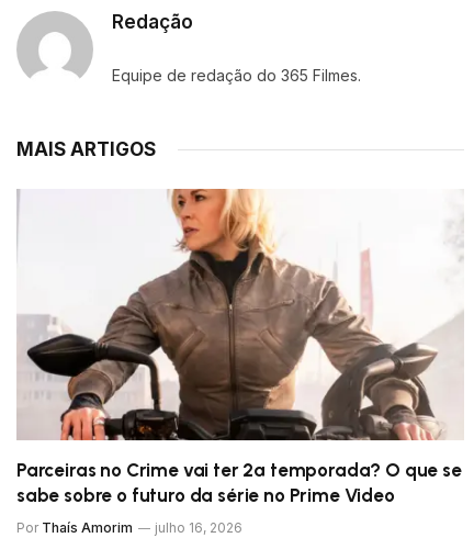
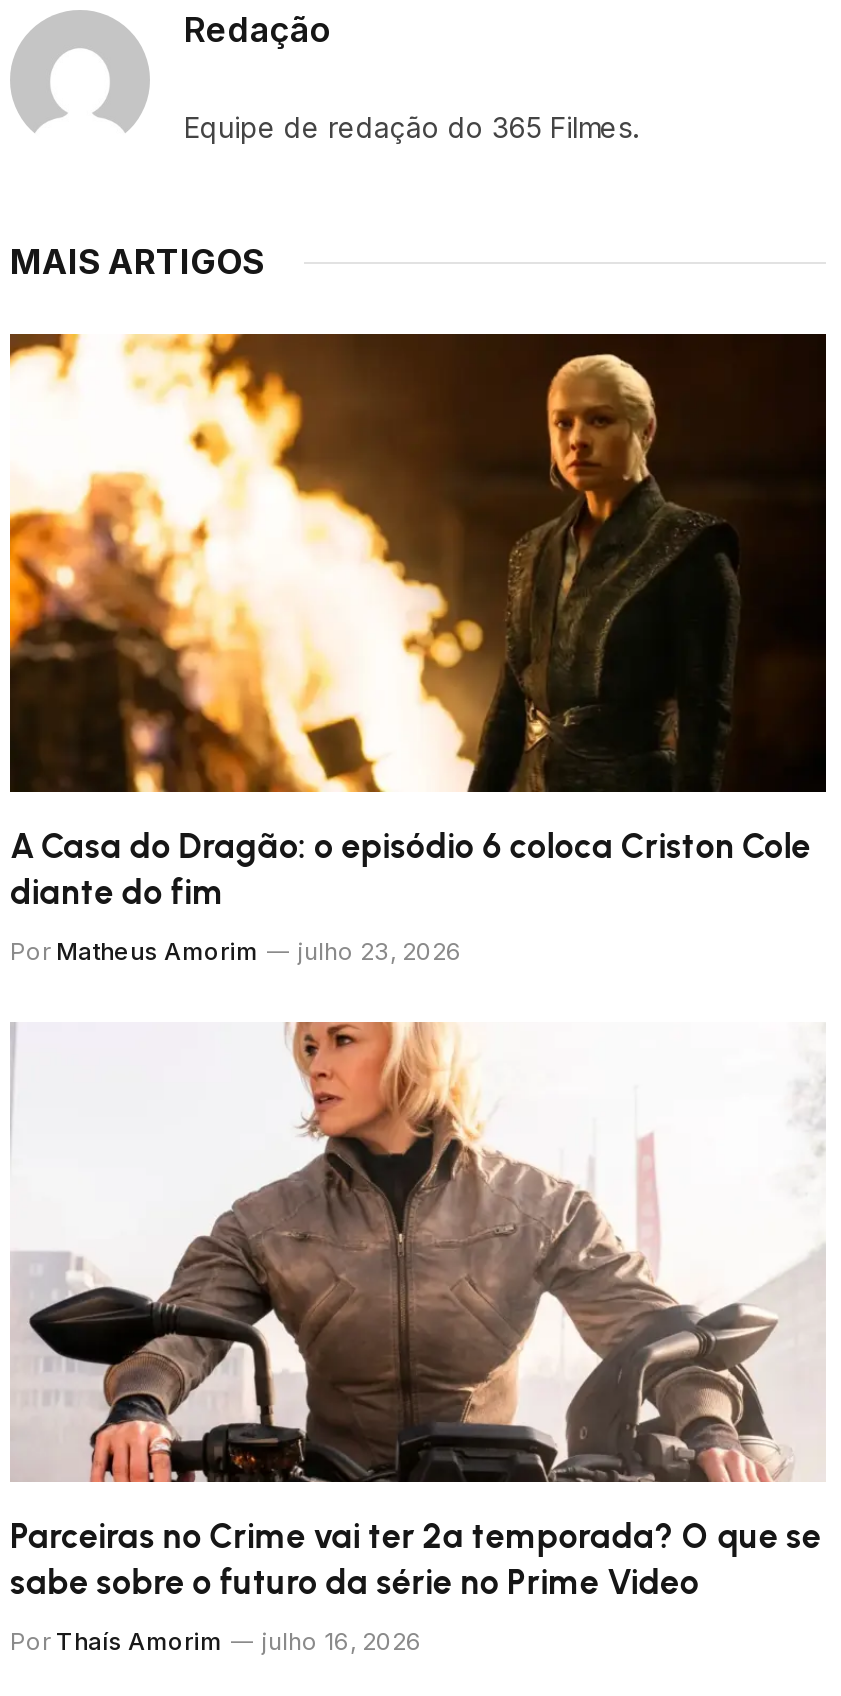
+ [image]
+ A Casa do Dragão: o episódio 6 coloca Criston Cole
+ diante do fim
+ Por Matheus Amorim
+ julho 23, 2026
